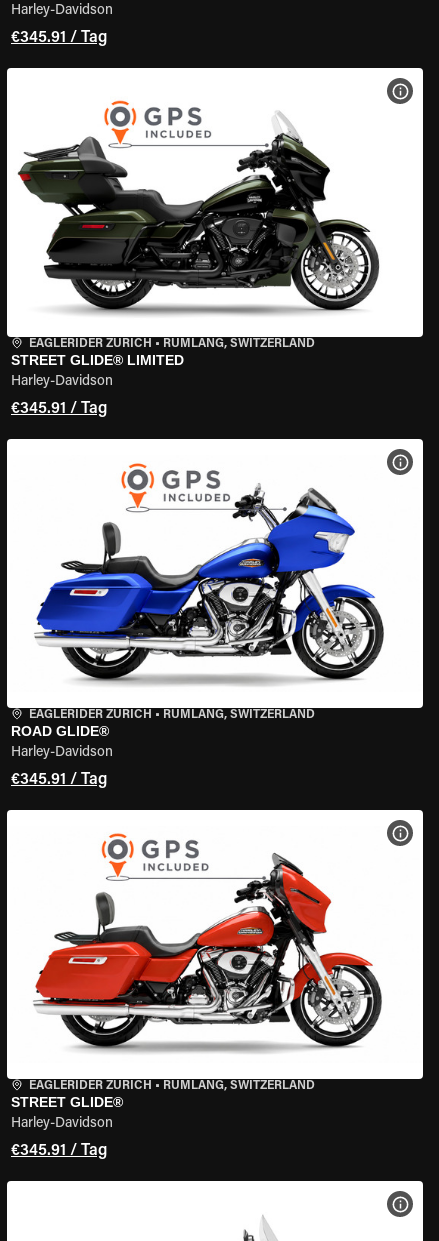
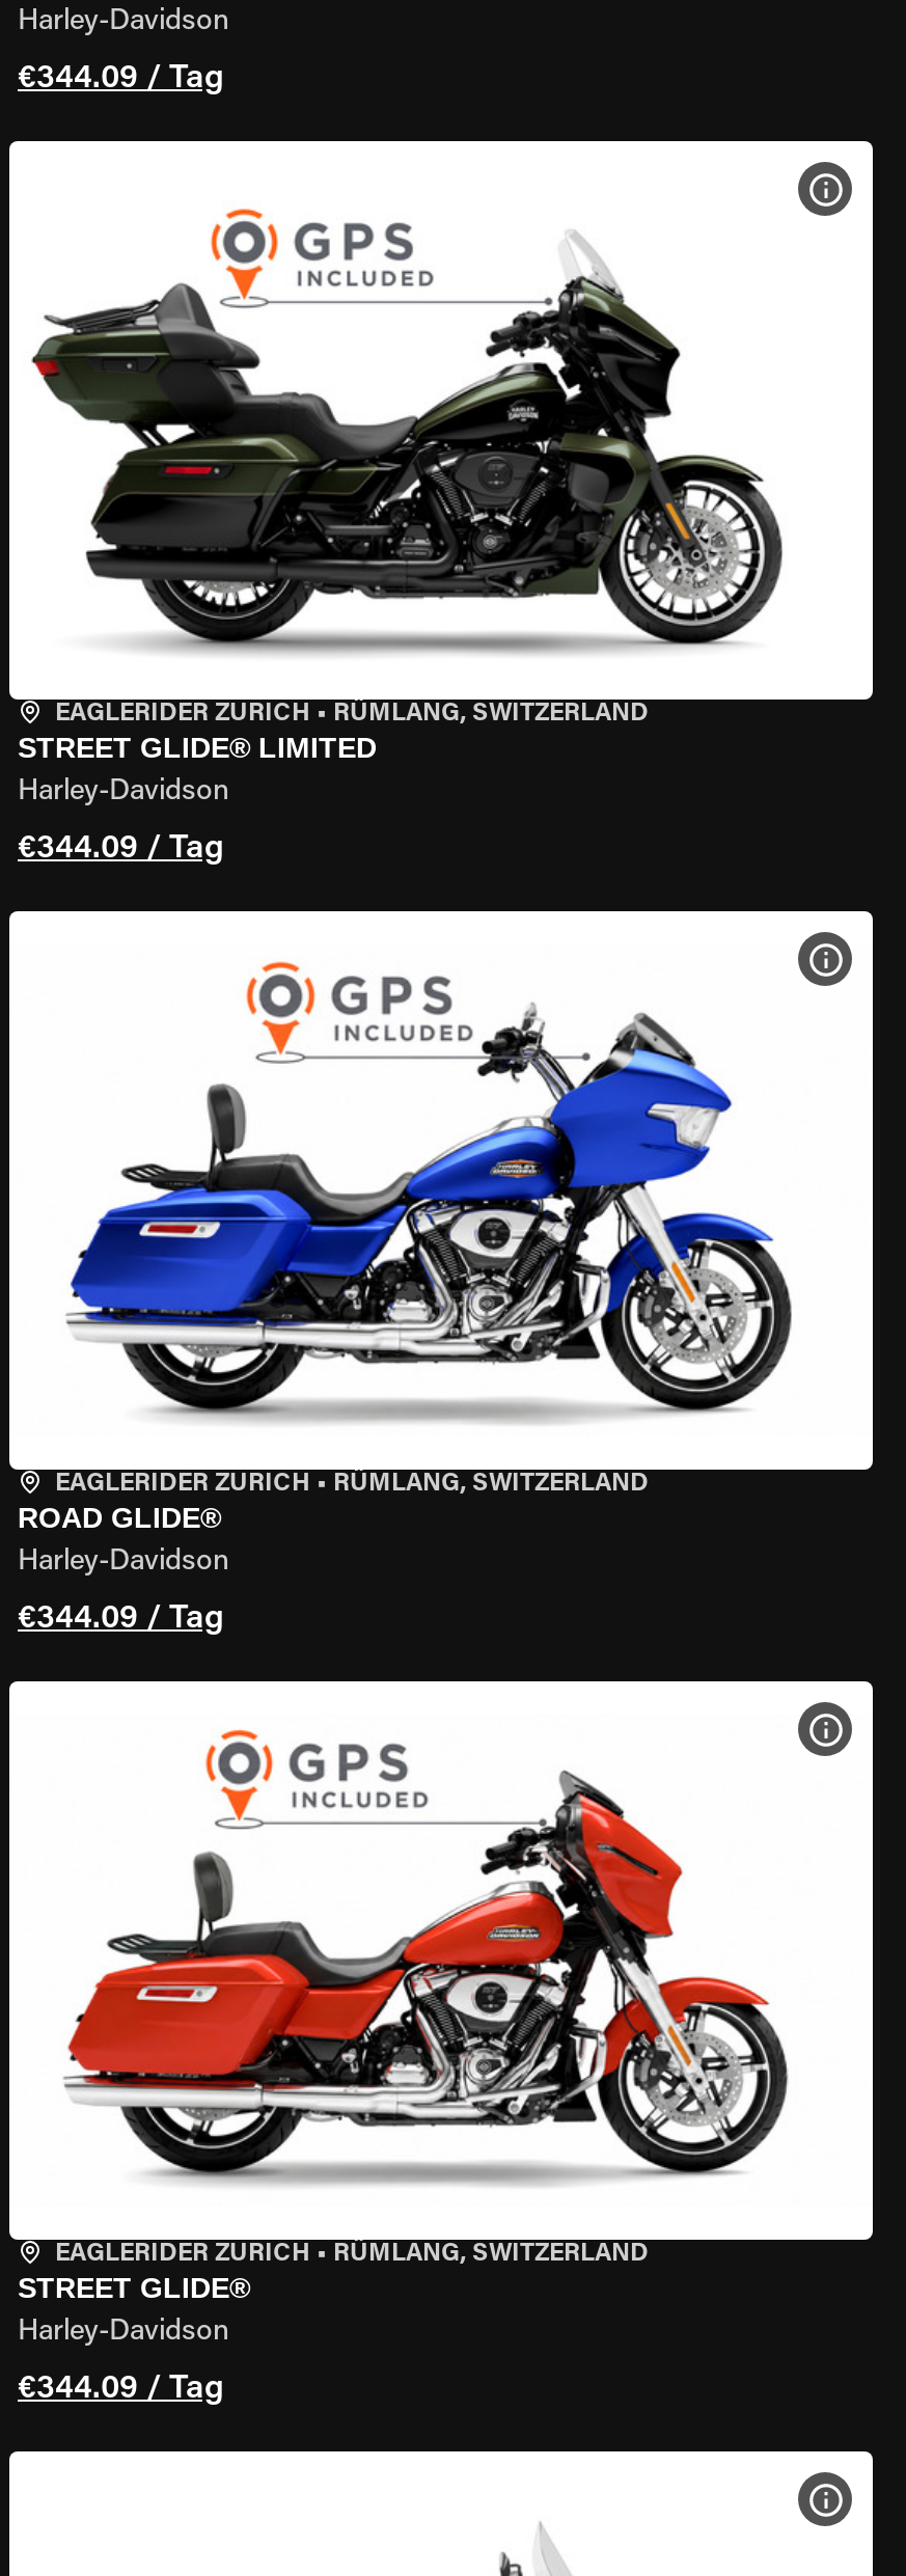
- €345.91 / Tag
+ €344.09 / Tag

- €345.91 / Tag
+ €344.09 / Tag

- €345.91 / Tag
+ €344.09 / Tag

- €345.91 / Tag
+ €344.09 / Tag
